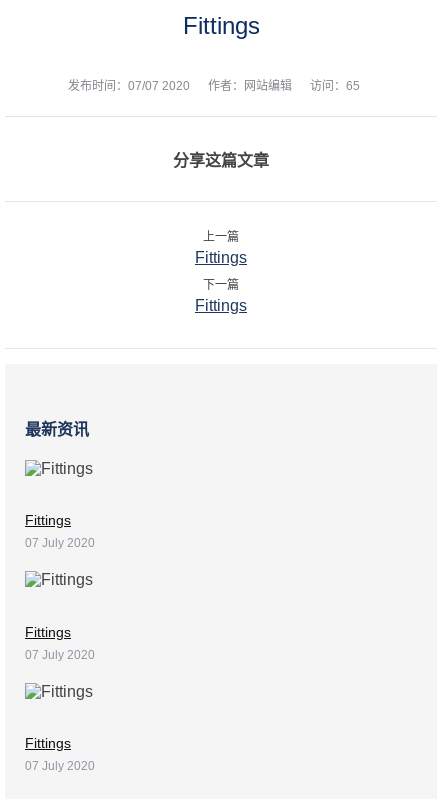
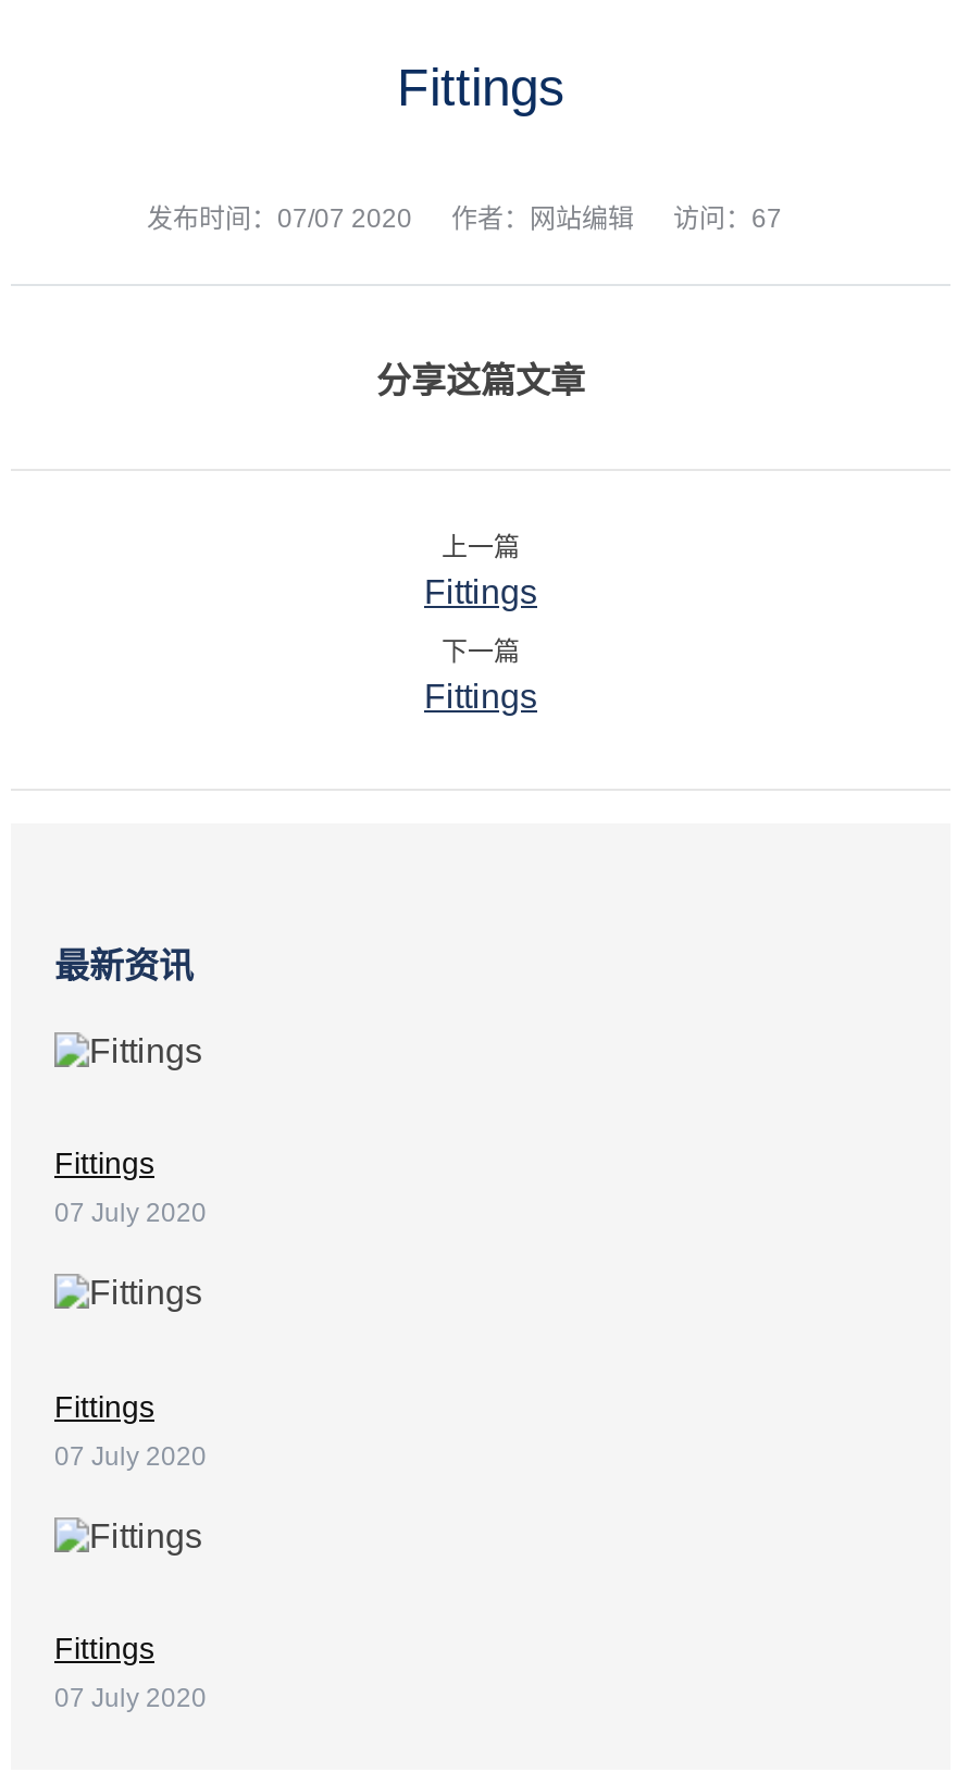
- 发布时间：07/07 2020 作者：网站编辑 访问：65
+ 发布时间：07/07 2020 作者：网站编辑 访问：67
